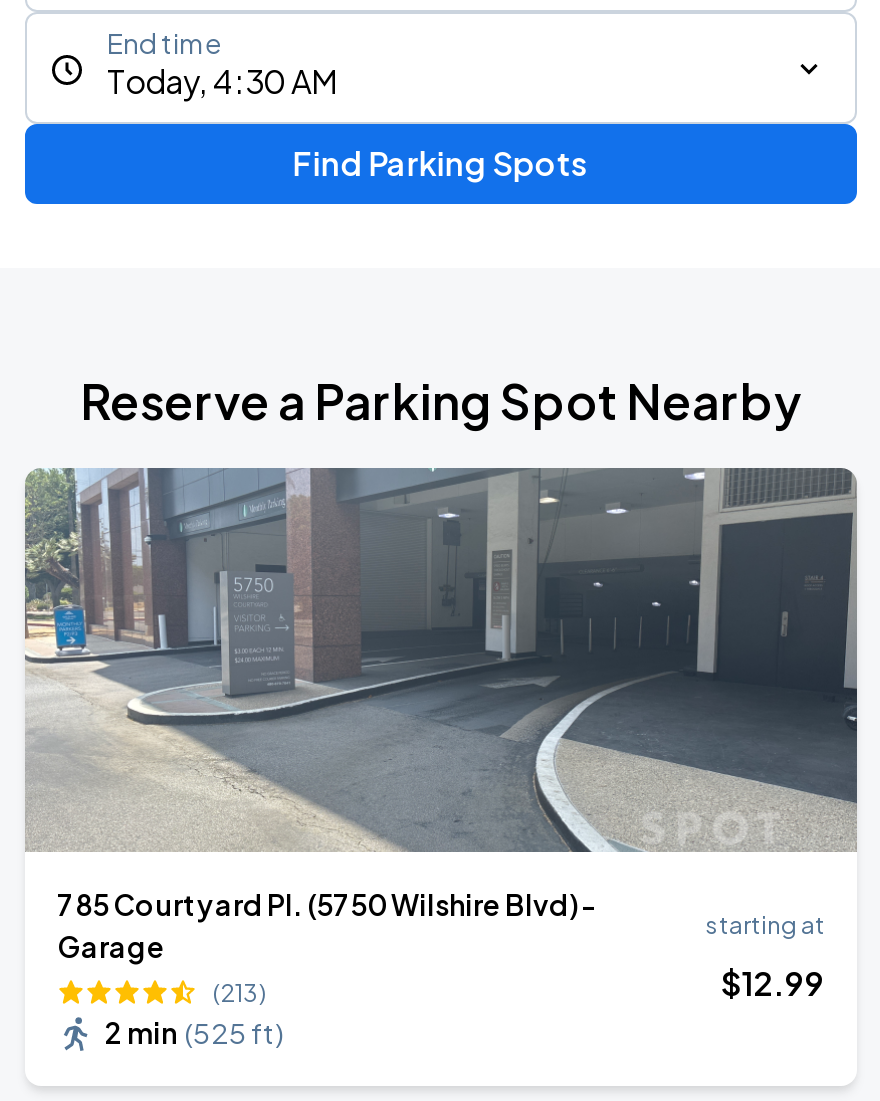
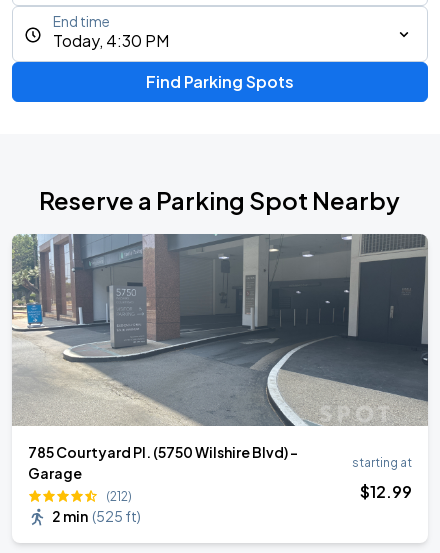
- Today, 4:30 AM
+ Today, 4:30 PM

- (213)
+ (212)
